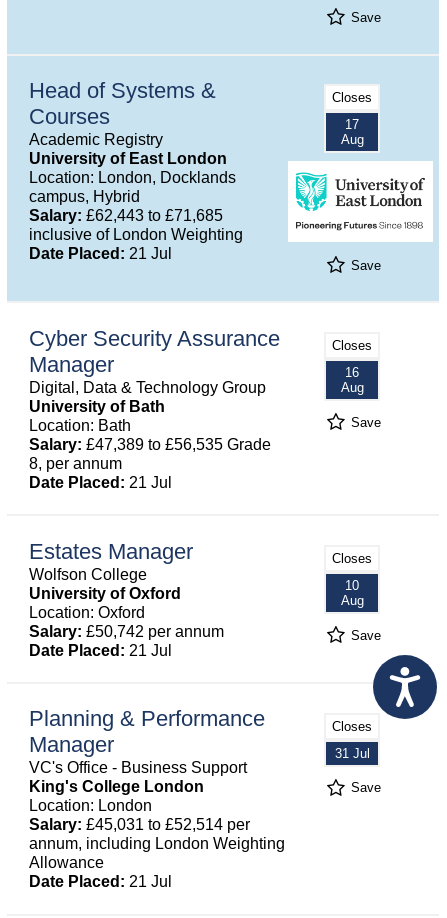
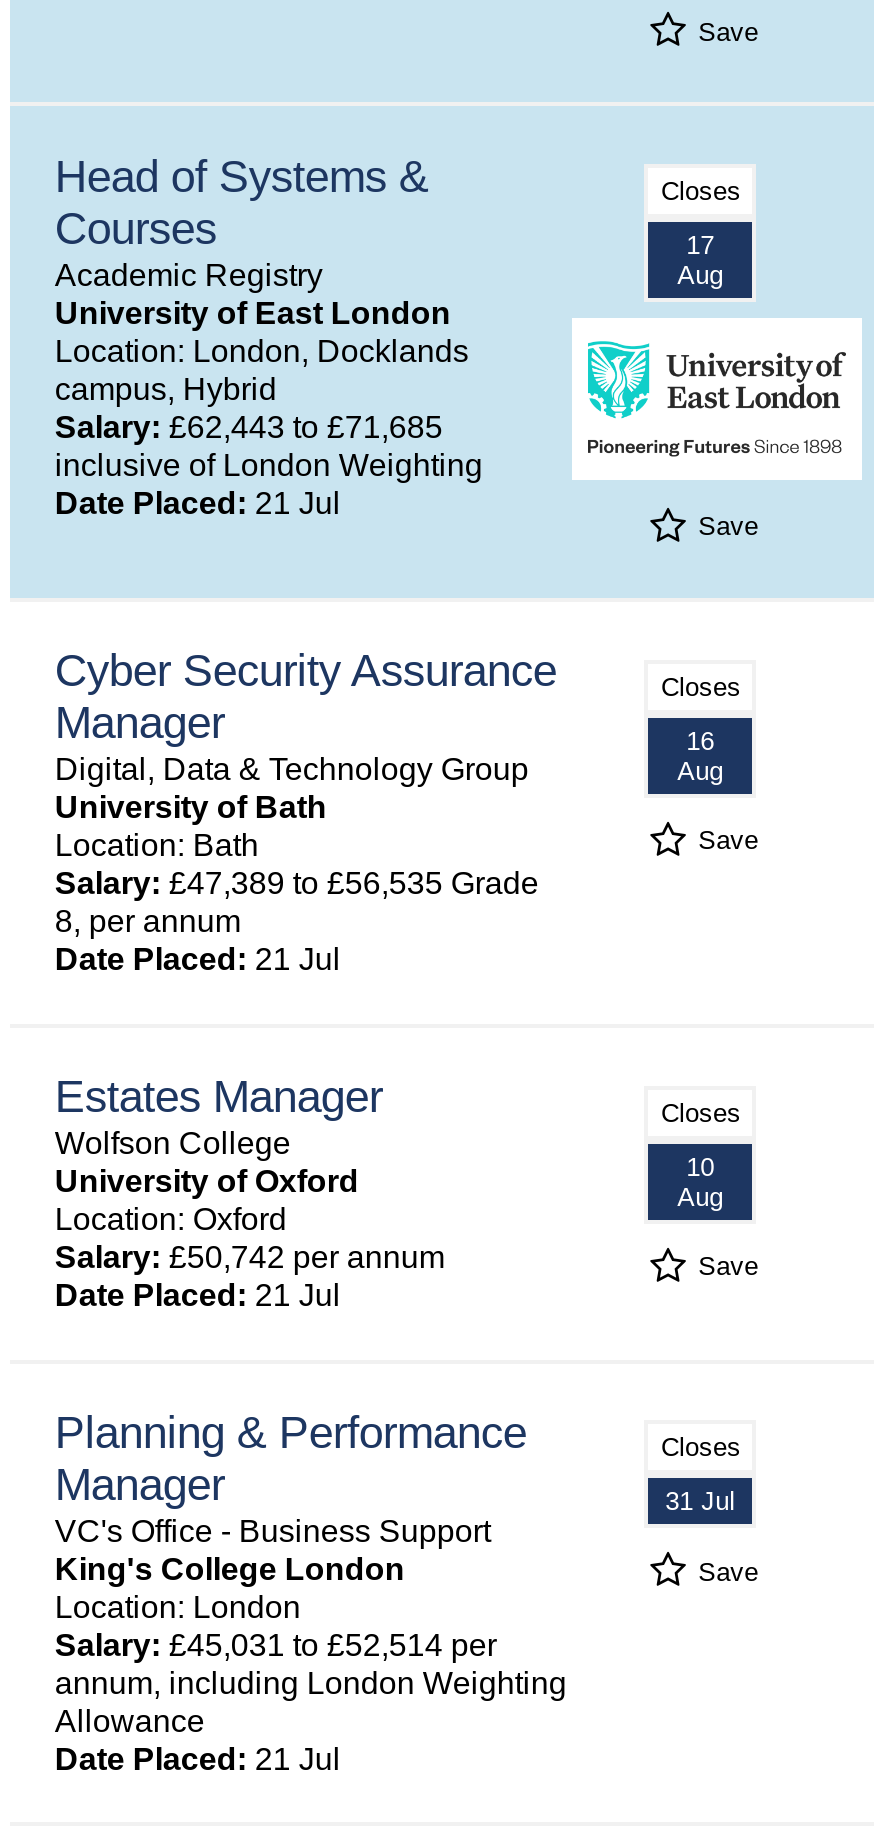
- [image]
